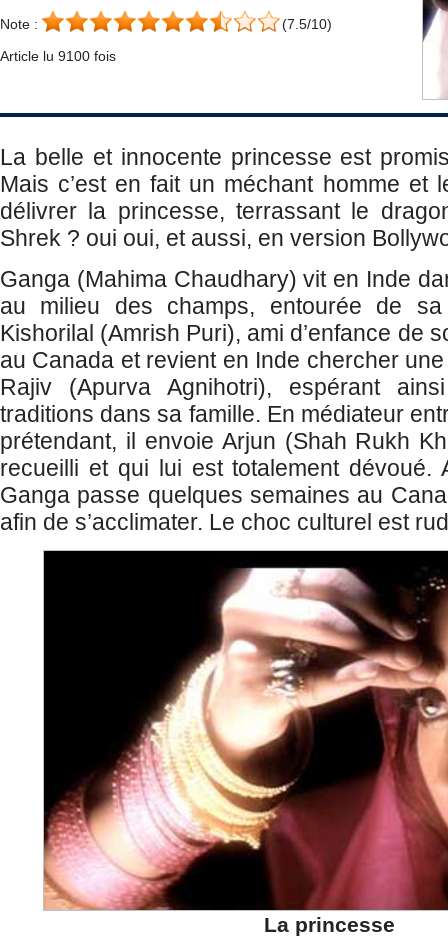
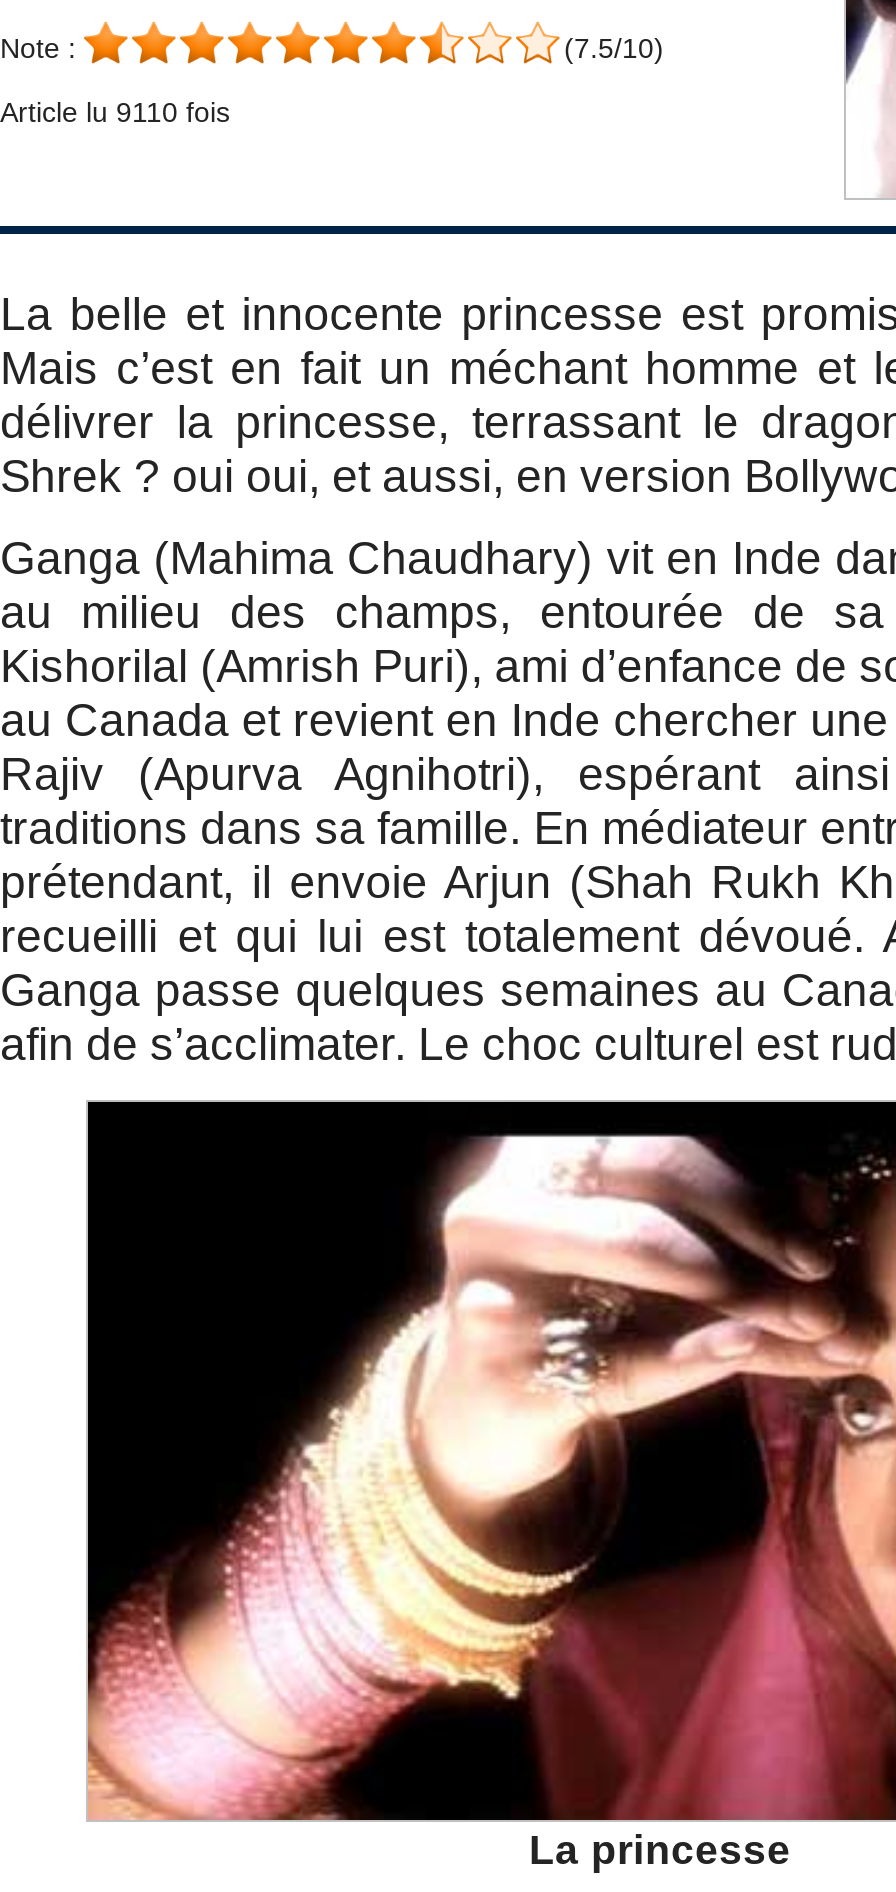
- Article lu 9100 fois
+ Article lu 9110 fois
